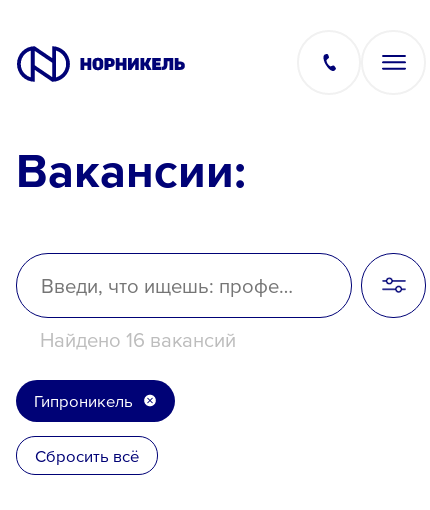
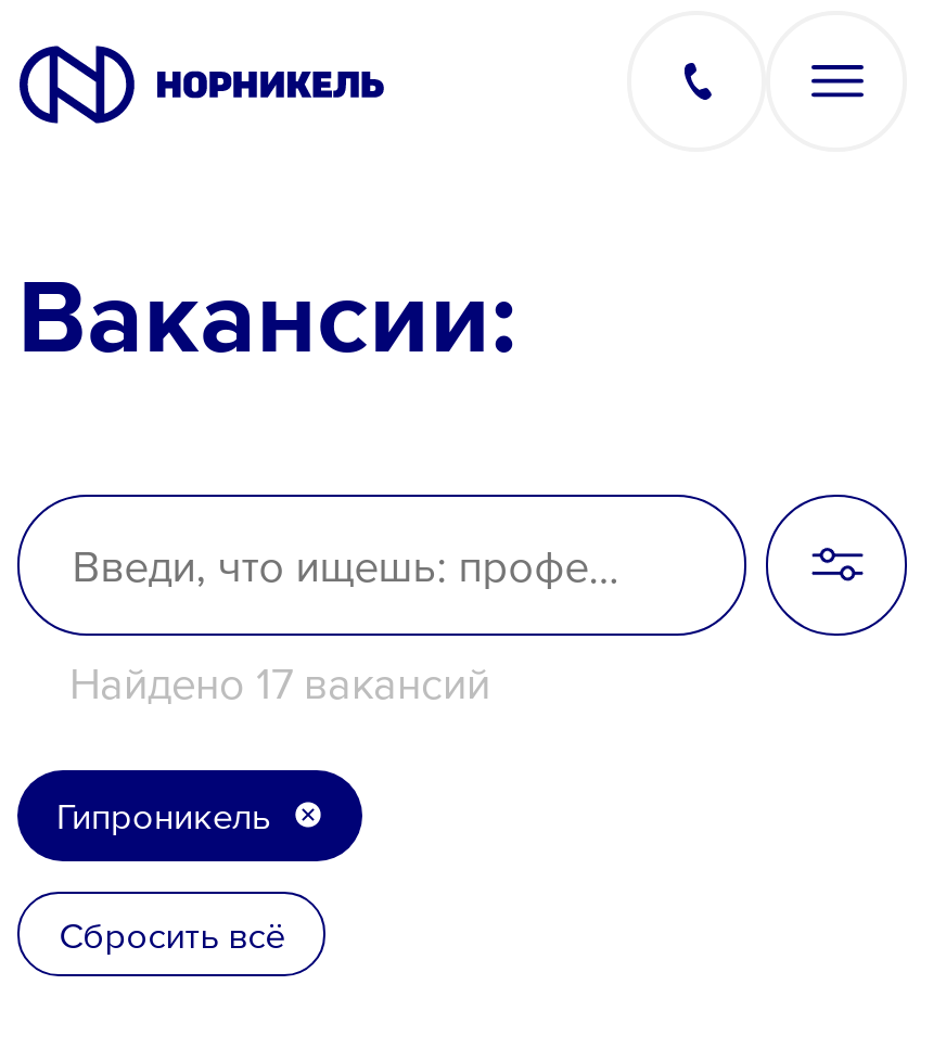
- Найдено 16 вакансий
+ Найдено 17 вакансий
